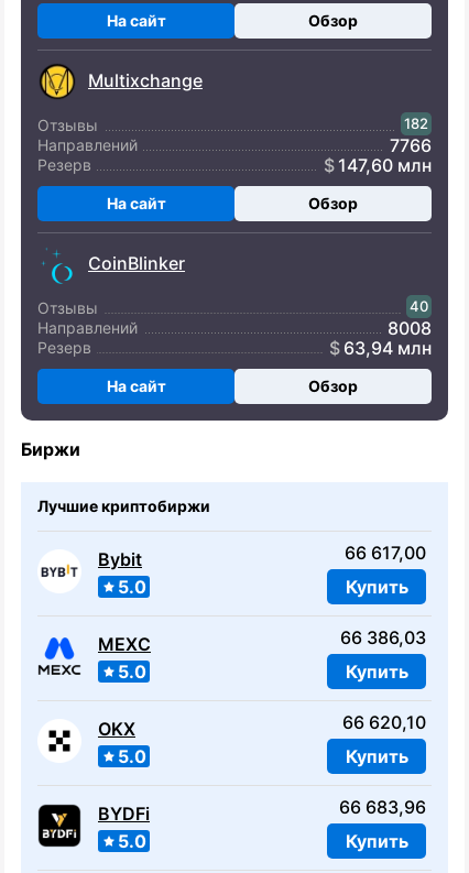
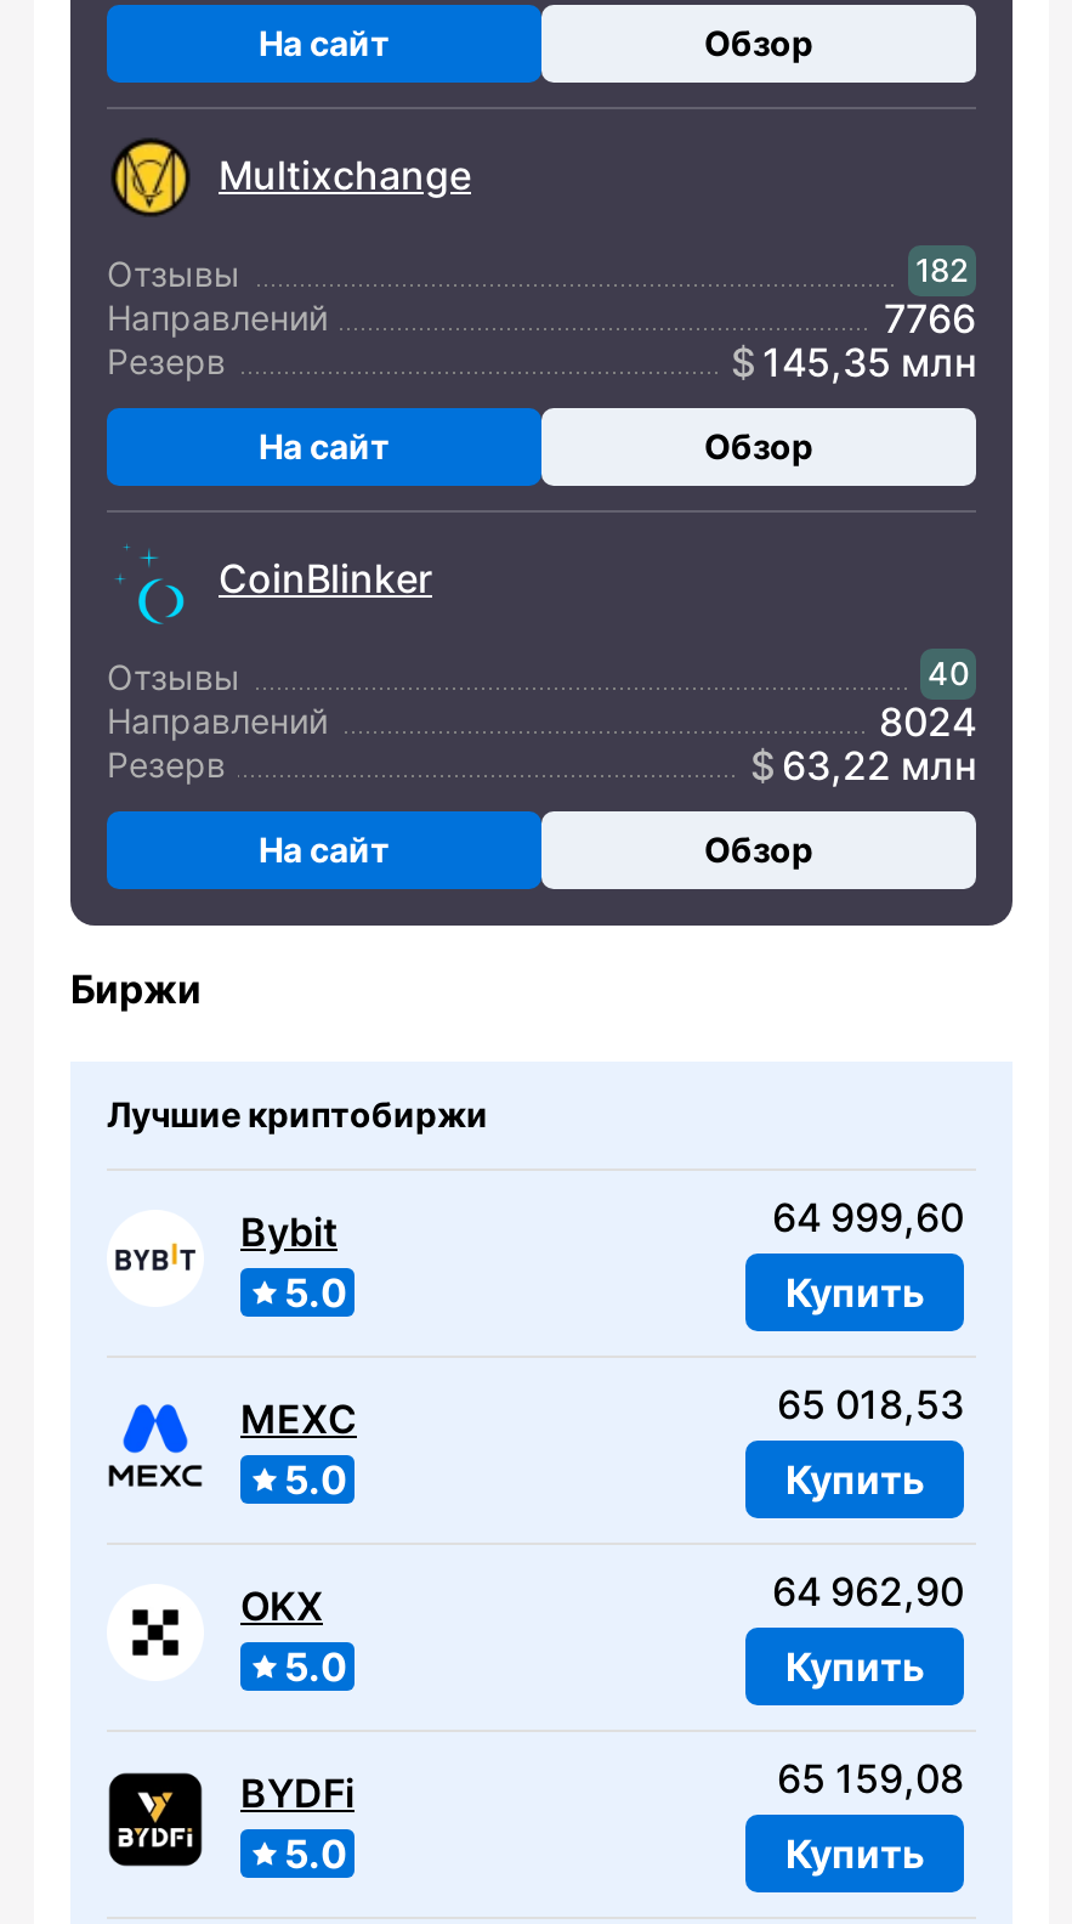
- 147,60 млн
+ 145,35 млн

- 8008
+ 8024

- 63,94 млн
+ 63,22 млн

- 66 617,00
+ 64 999,60

- 66 386,03
+ 65 018,53

- 66 620,10
+ 64 962,90

- 66 683,96
+ 65 159,08
